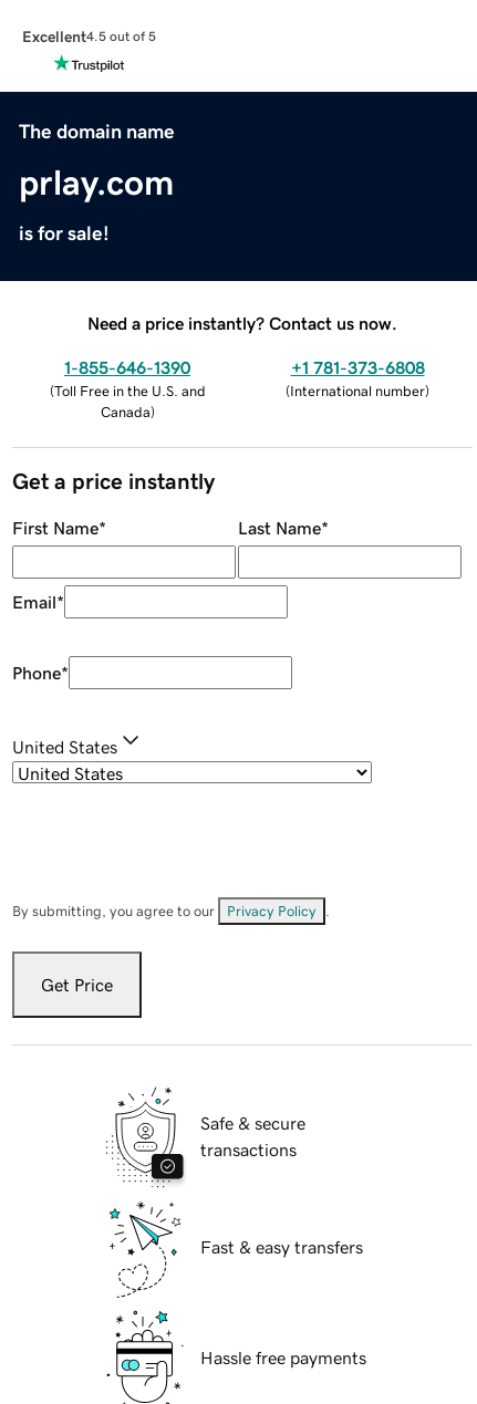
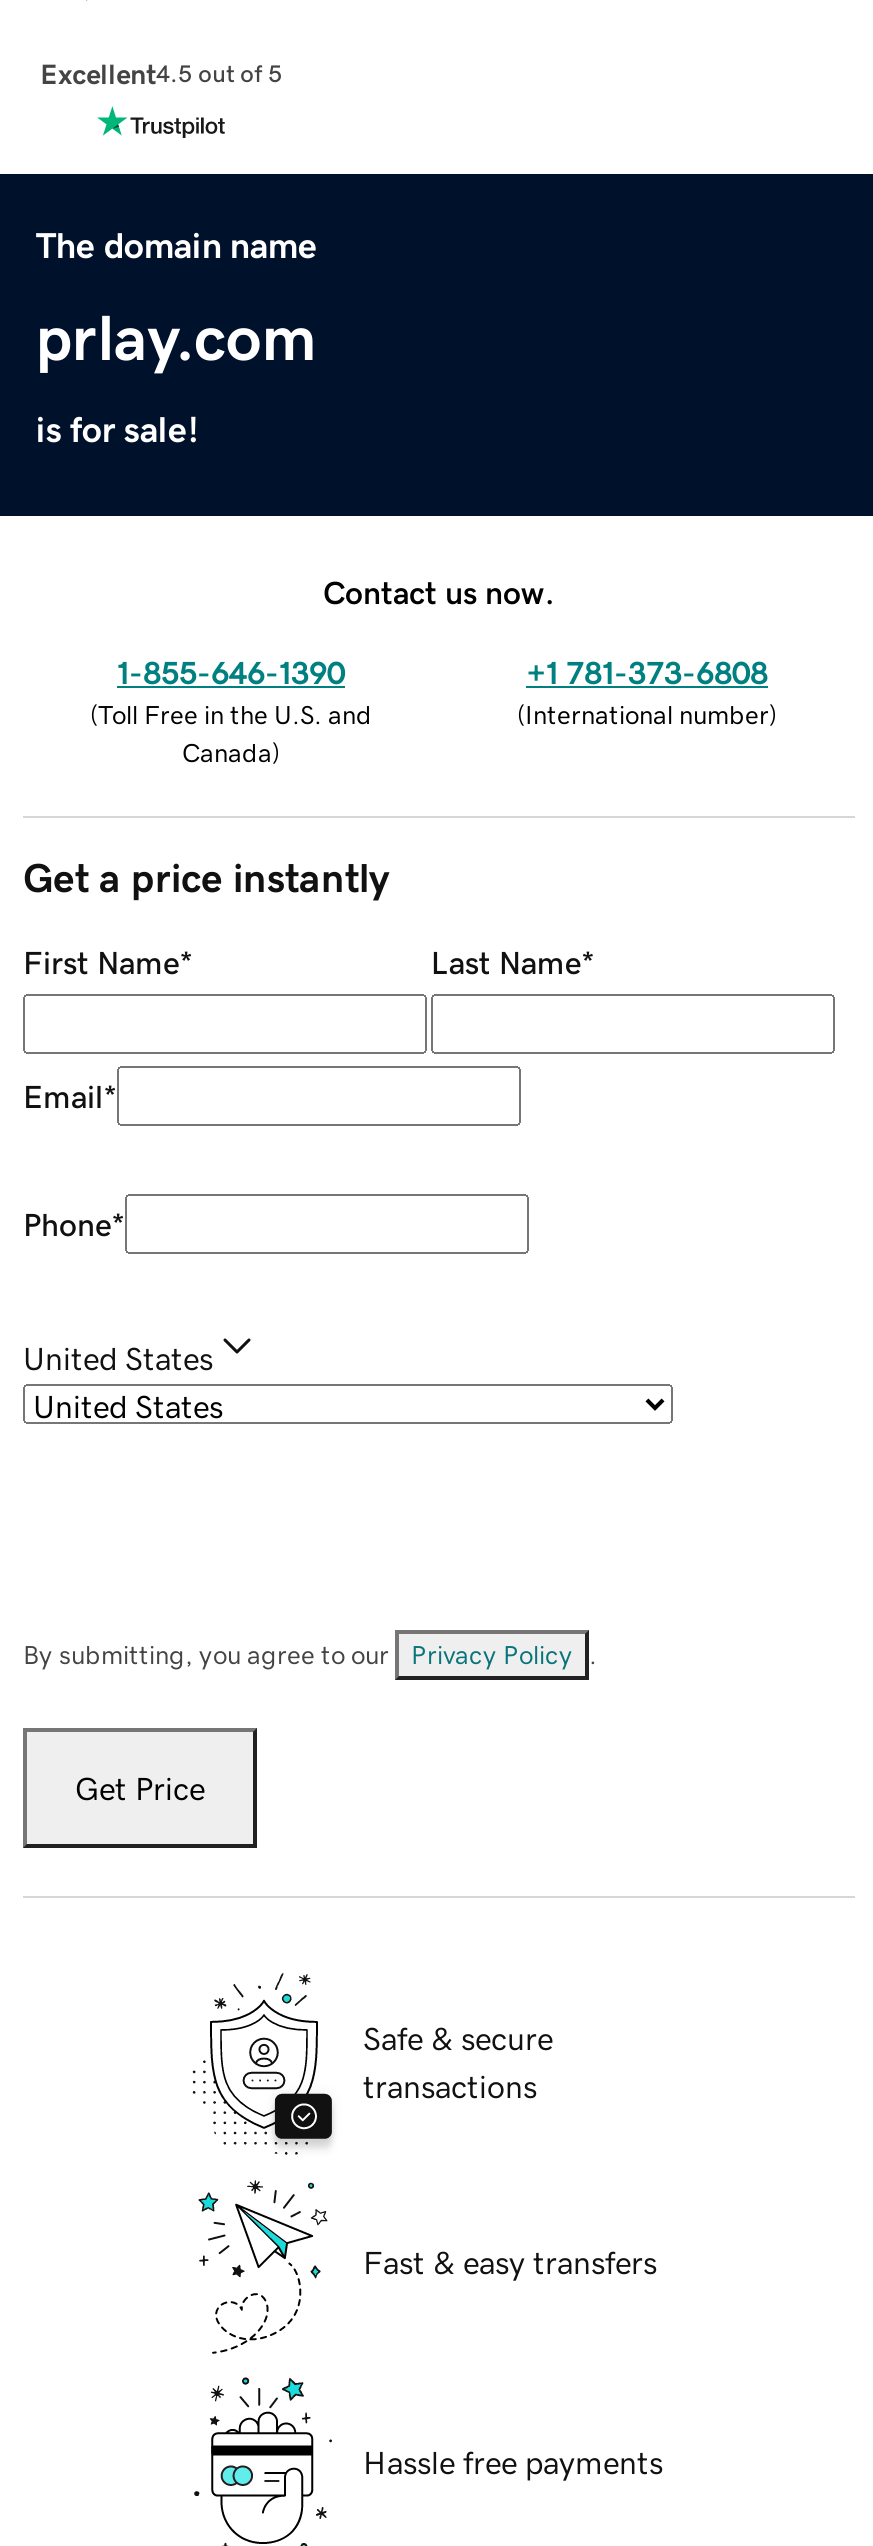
- Need a price instantly? Contact us now.
+ Contact us now.
